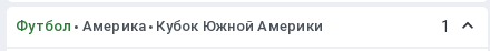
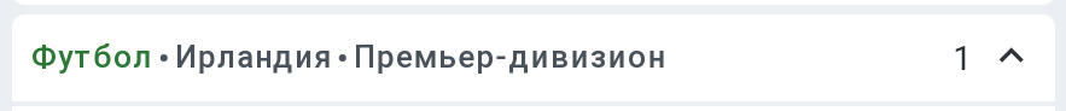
- Футбол Америка Кубок Южной Америки
+ Футбол Ирландия Премьер-дивизион
